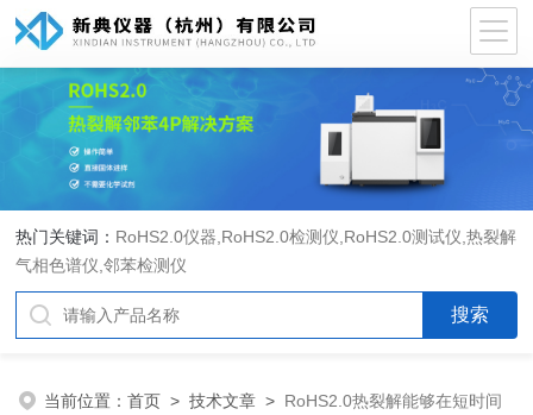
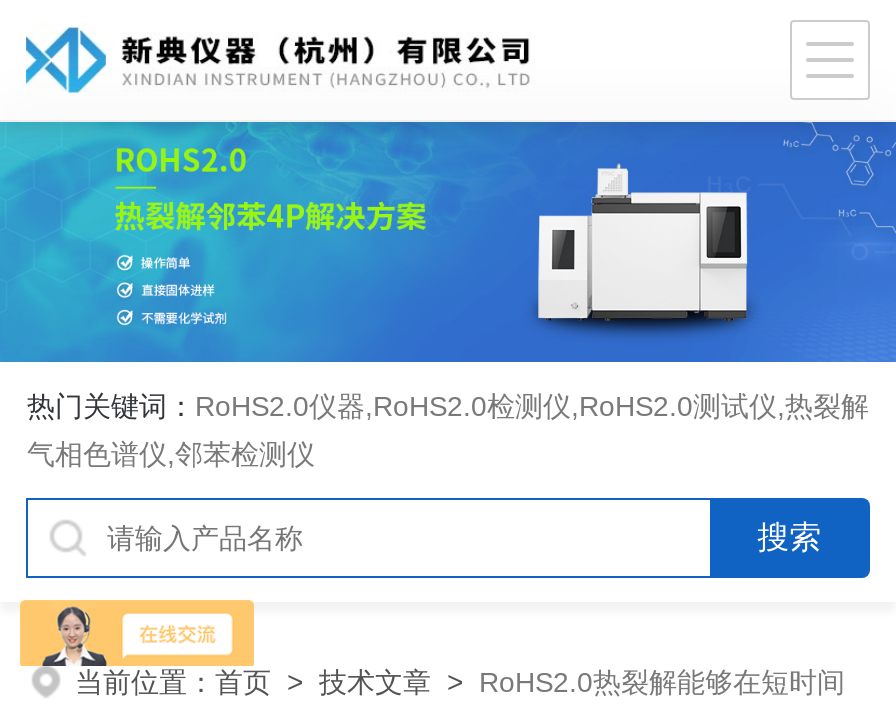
+ [image]
